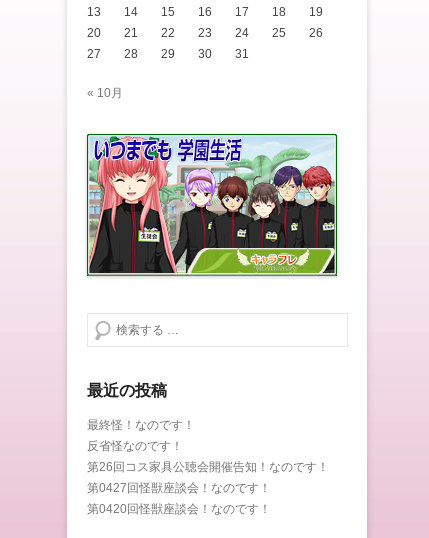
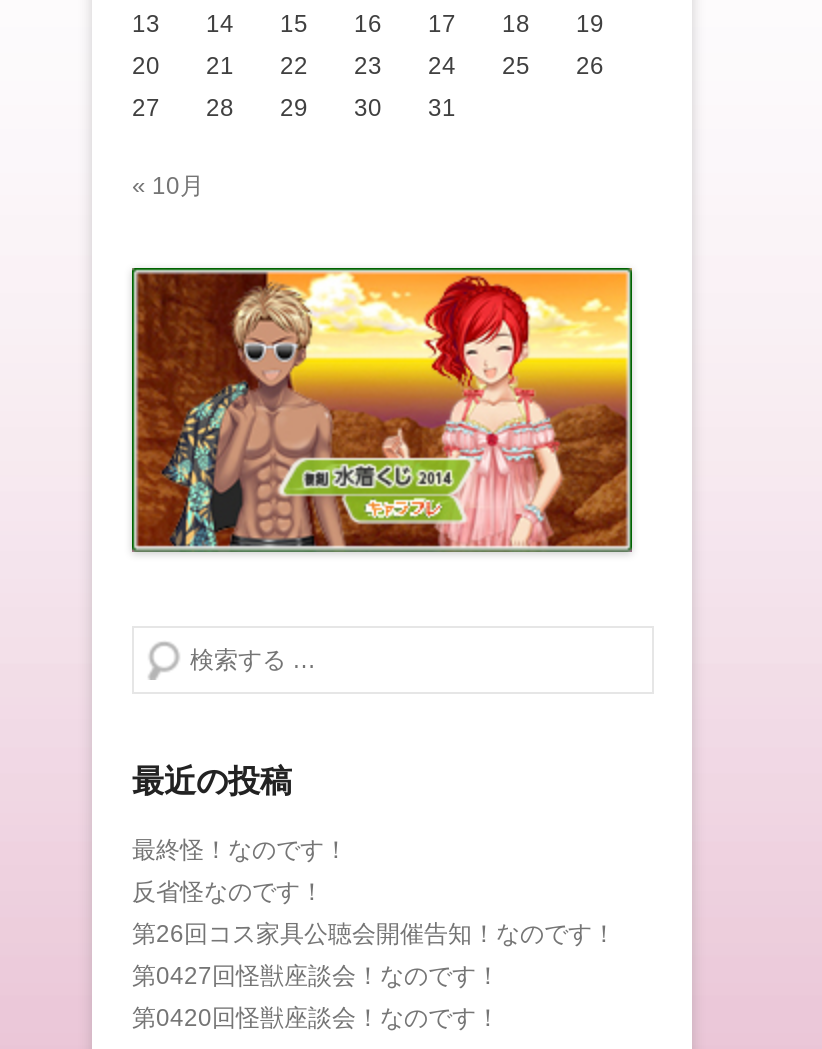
- [image]
+ [image]
